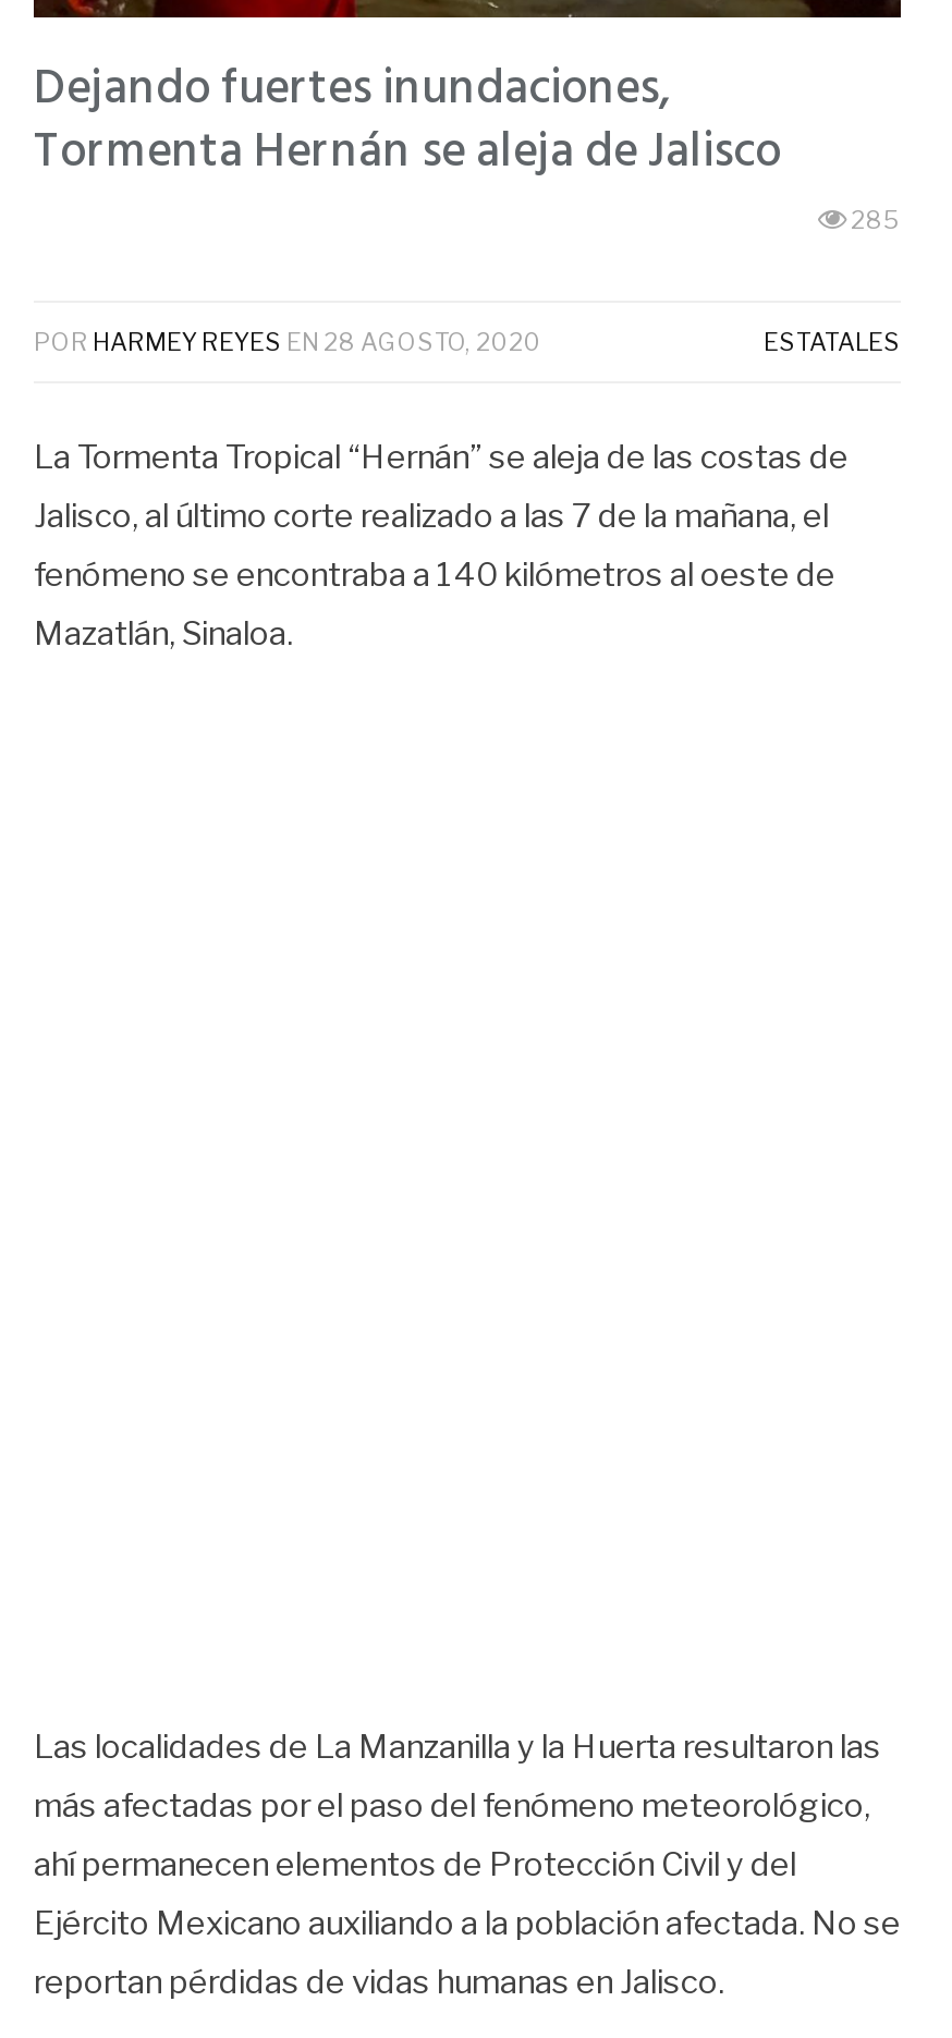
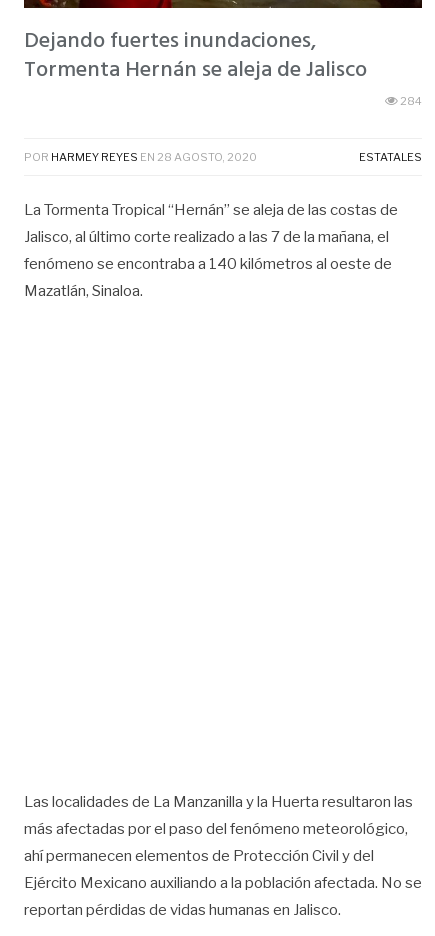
- 285
+ 284
